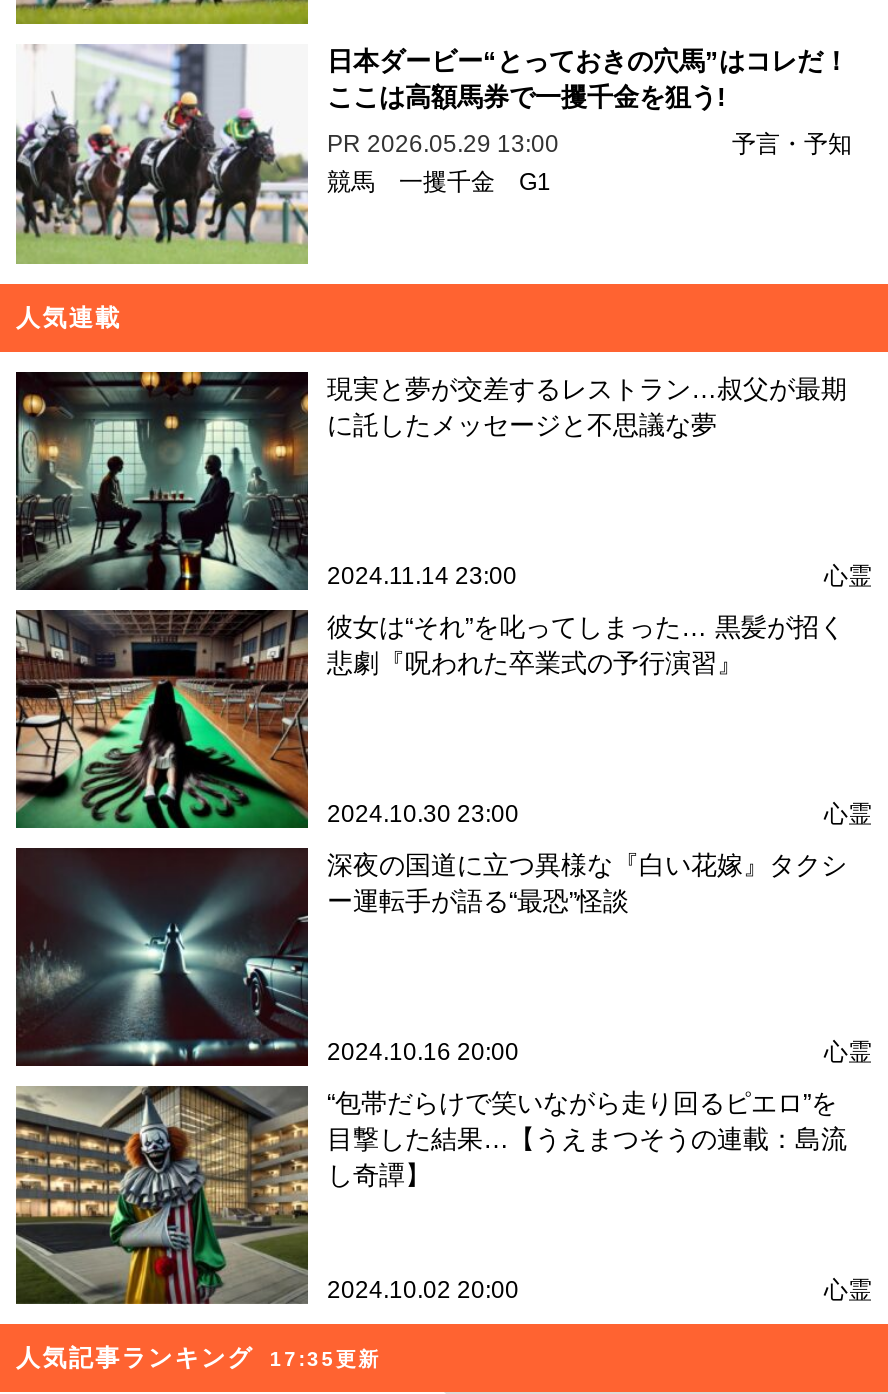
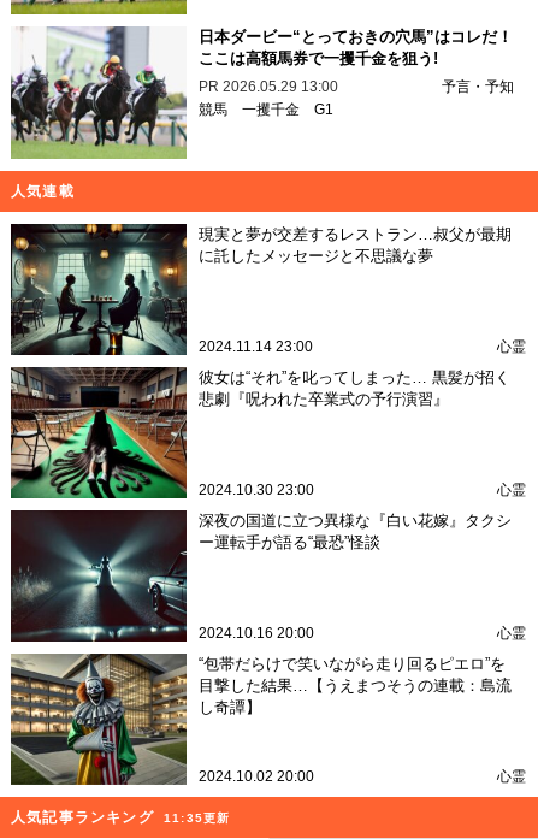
- 人気記事ランキング 17:35更新
+ 人気記事ランキング 11:35更新
